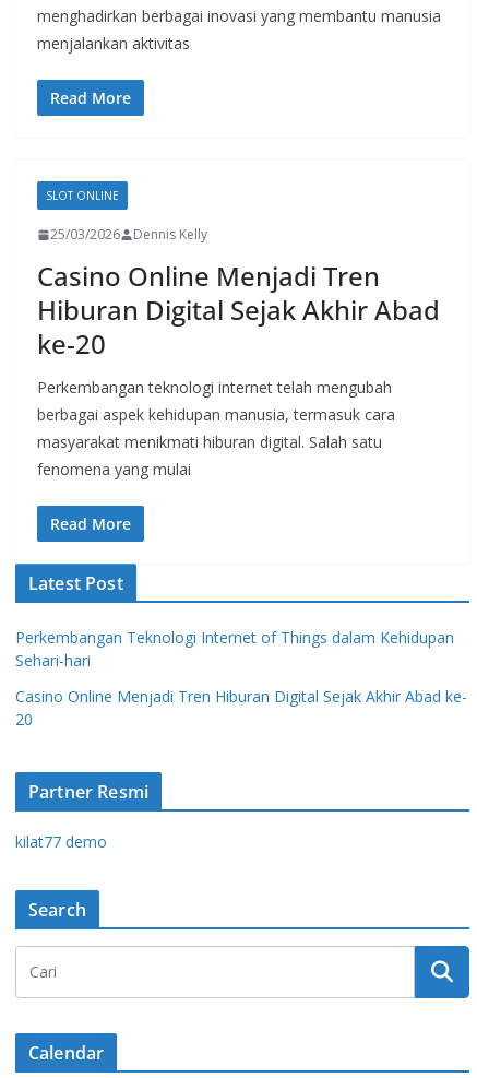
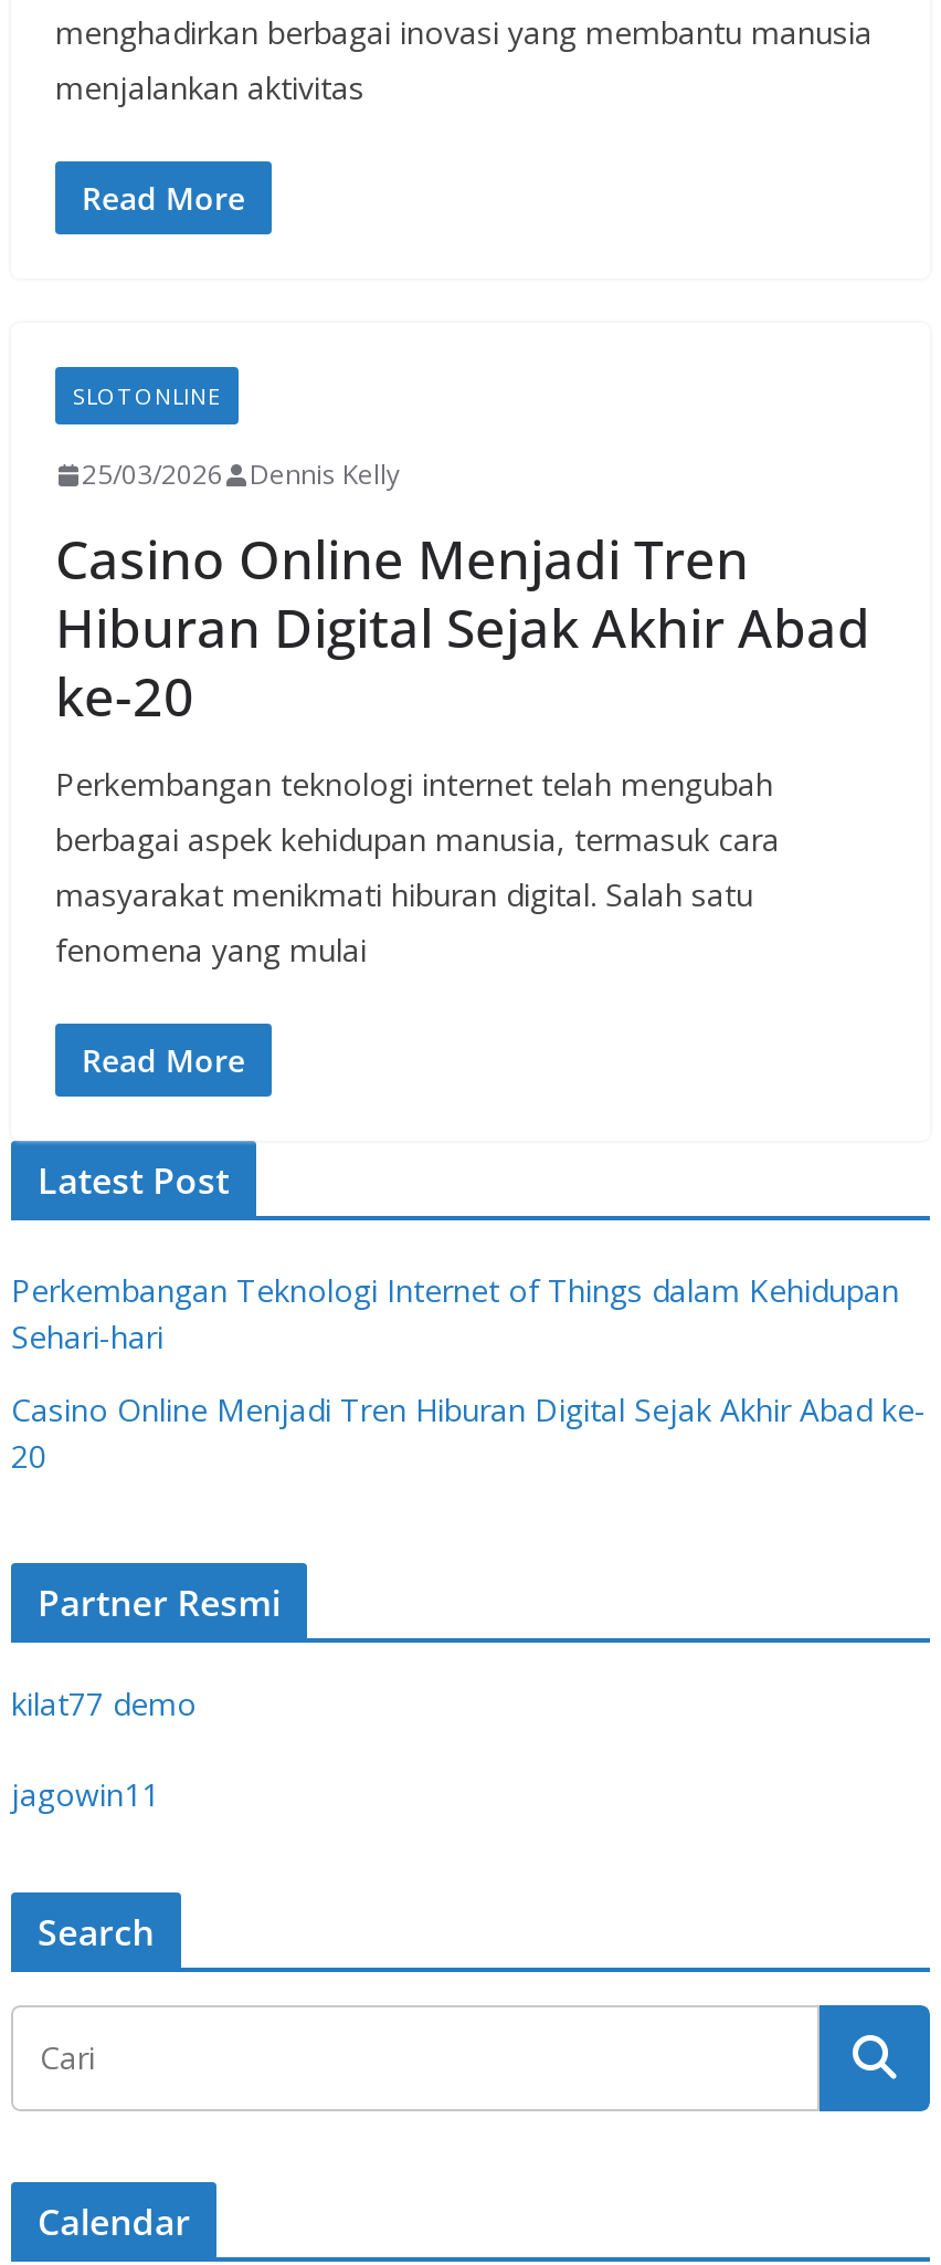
+ jagowin11
